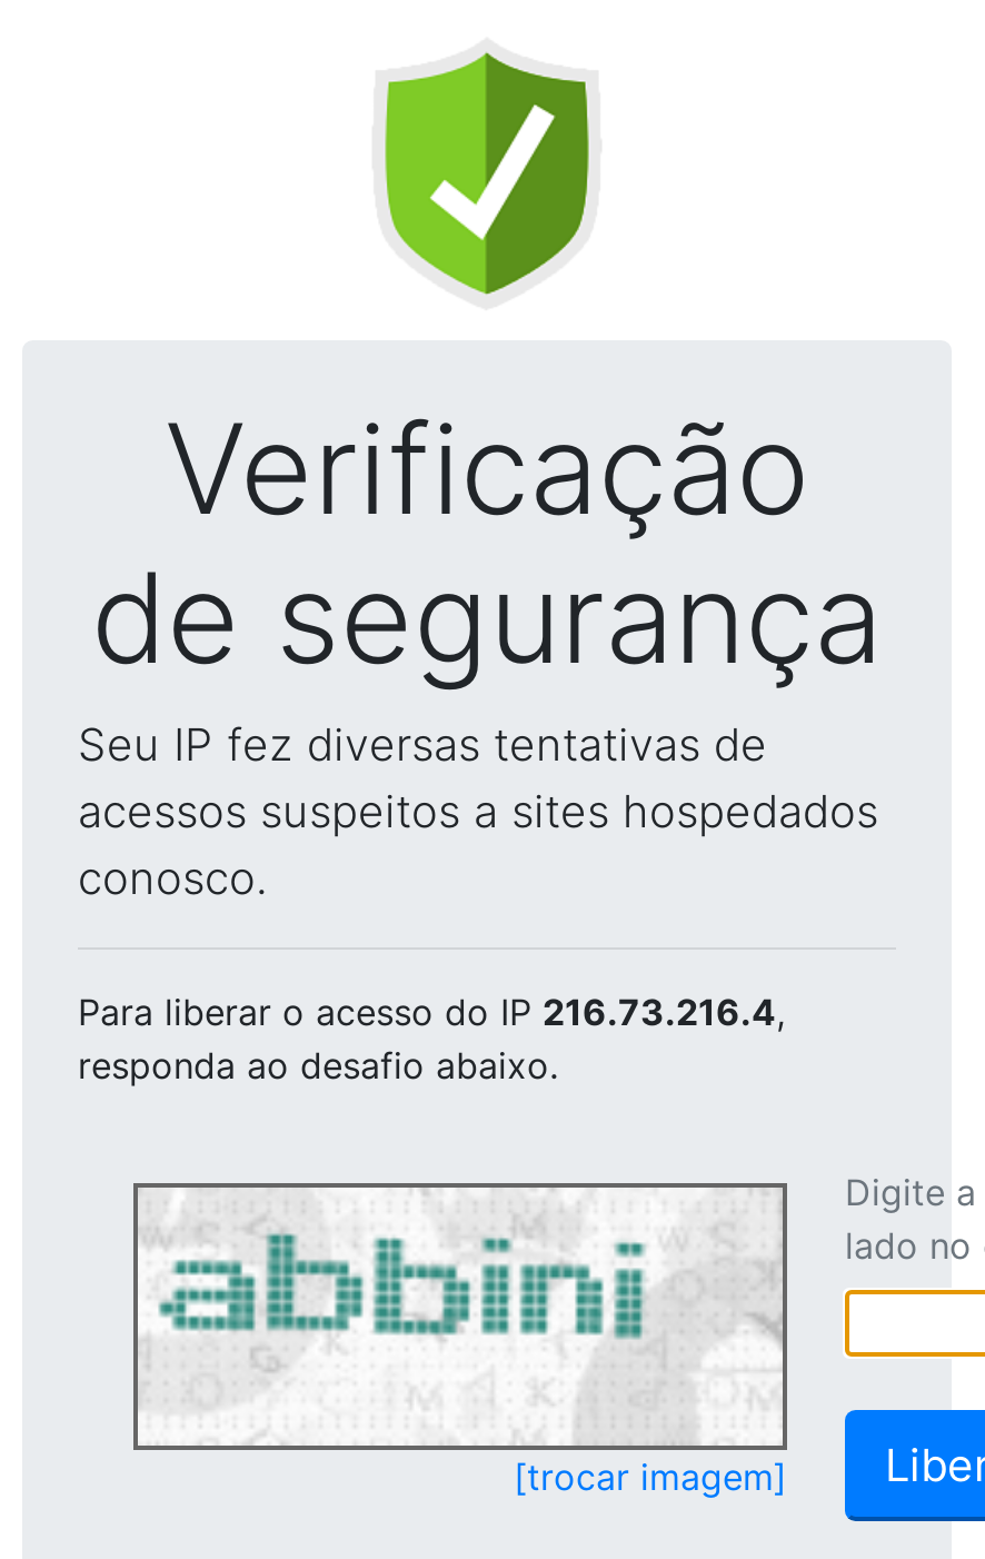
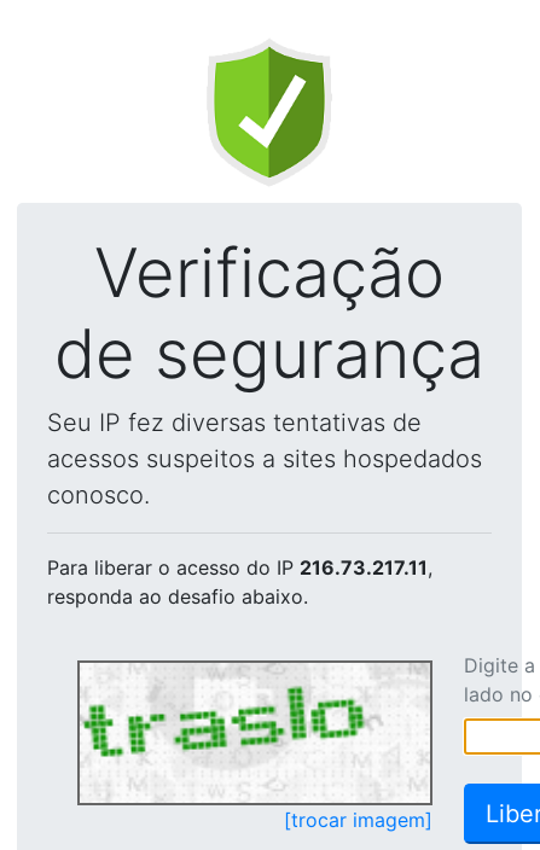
- Para liberar o acesso do IP 216.73.216.4,
+ Para liberar o acesso do IP 216.73.217.11,

- [image]
+ [image]
